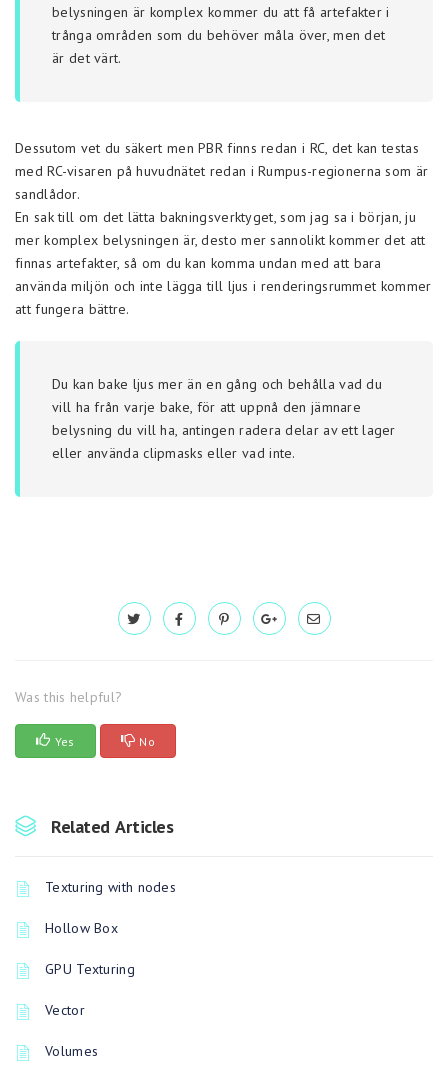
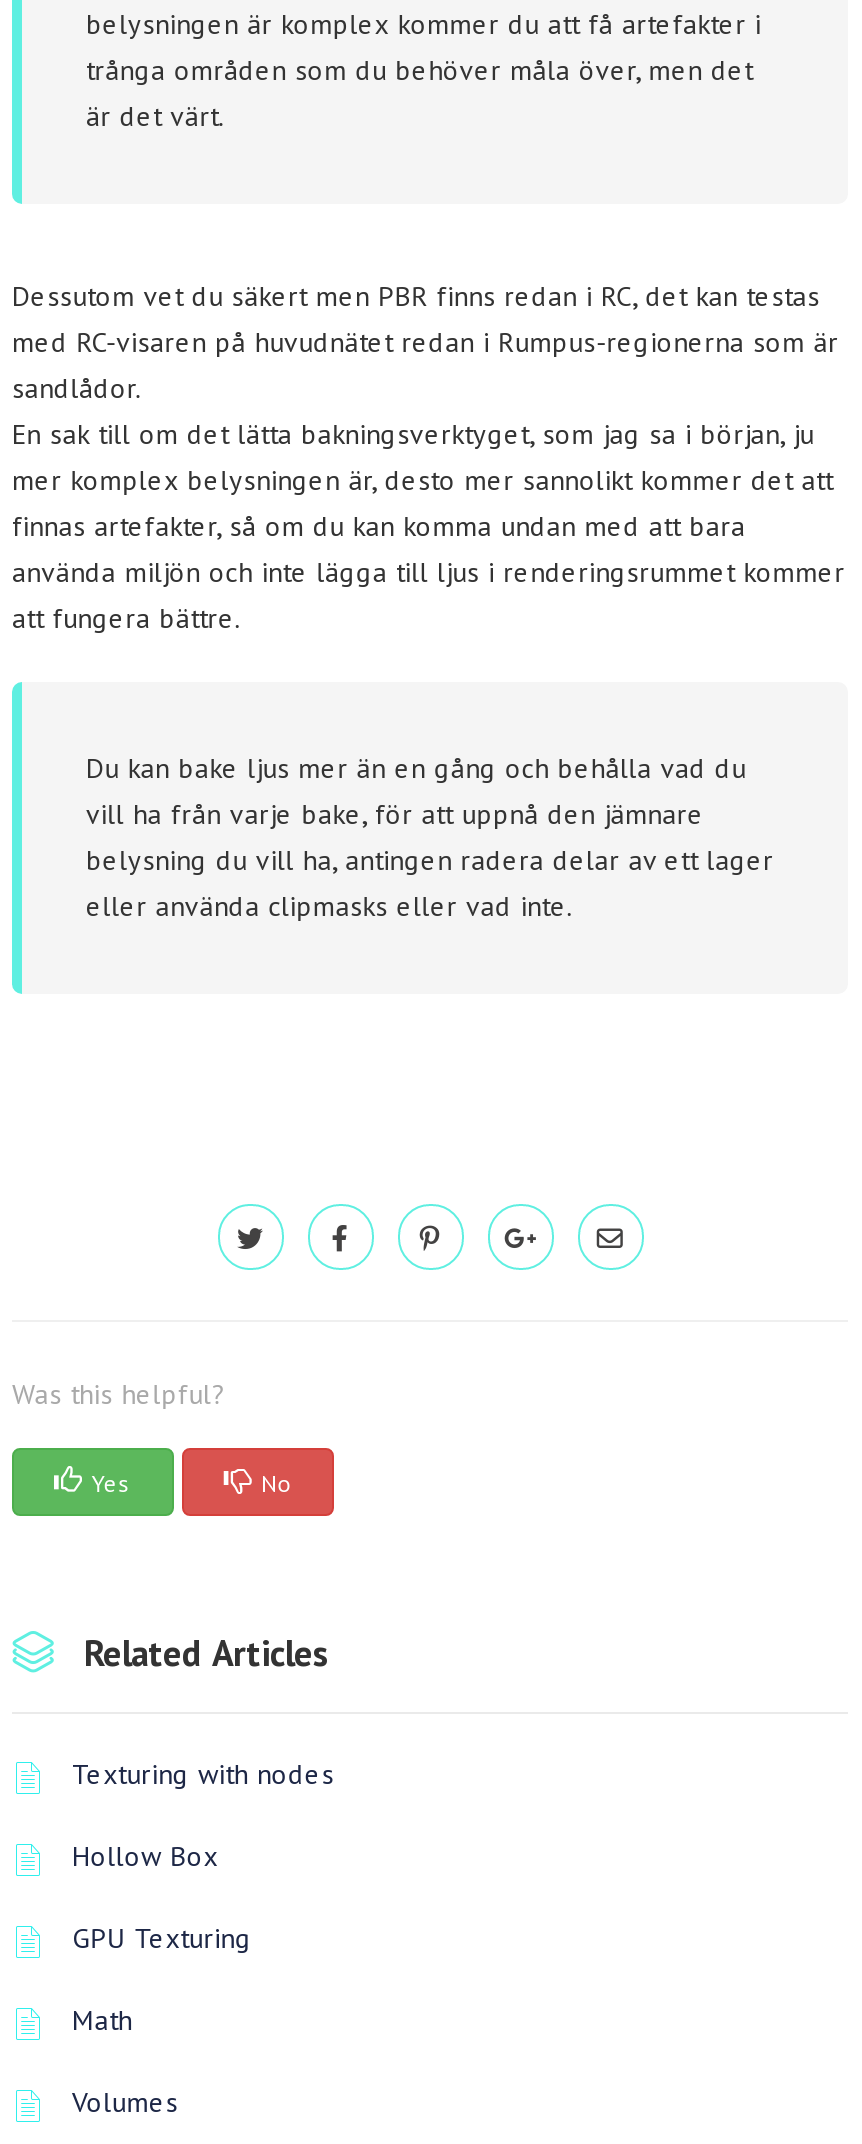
- Vector
+ Math
